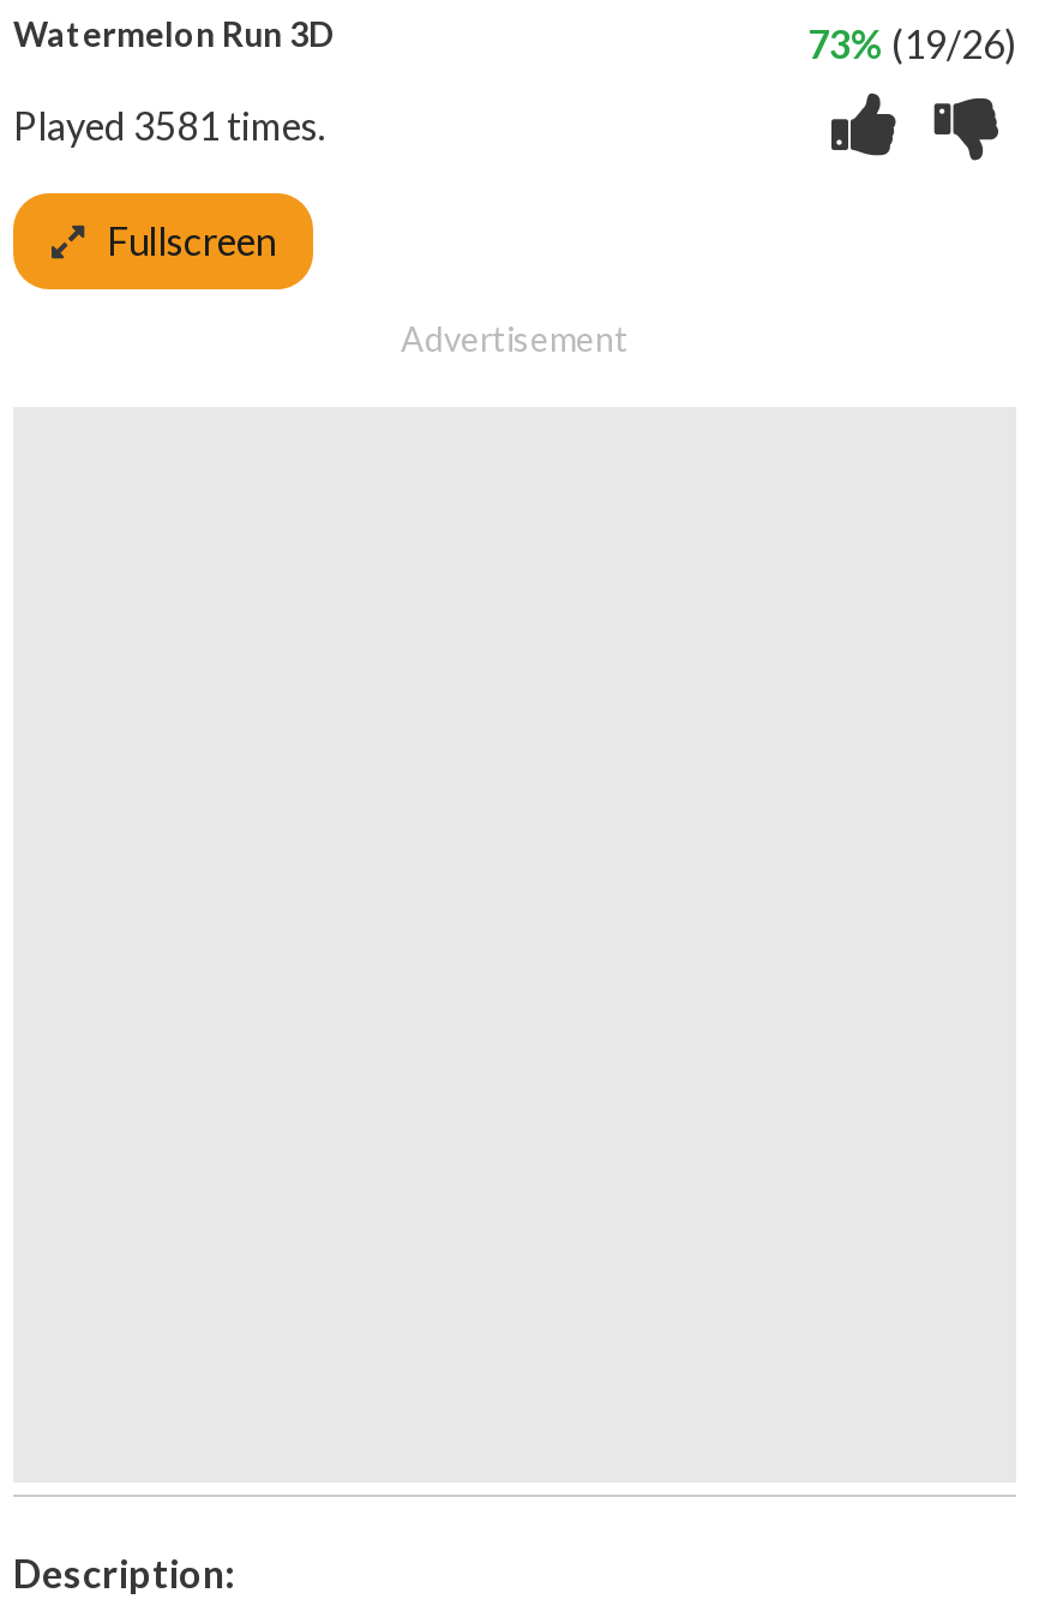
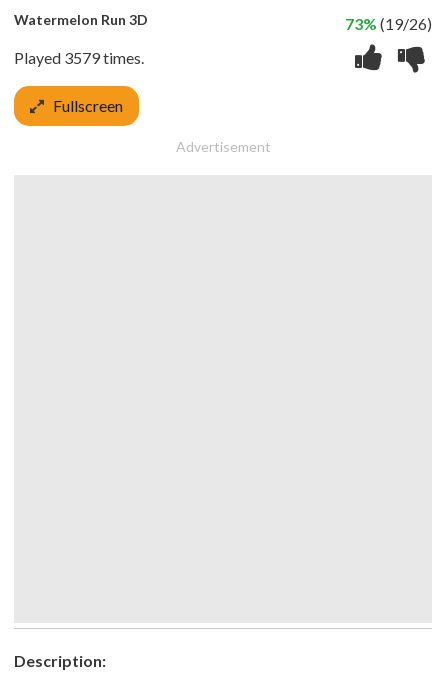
- Played 3581 times.
+ Played 3579 times.
